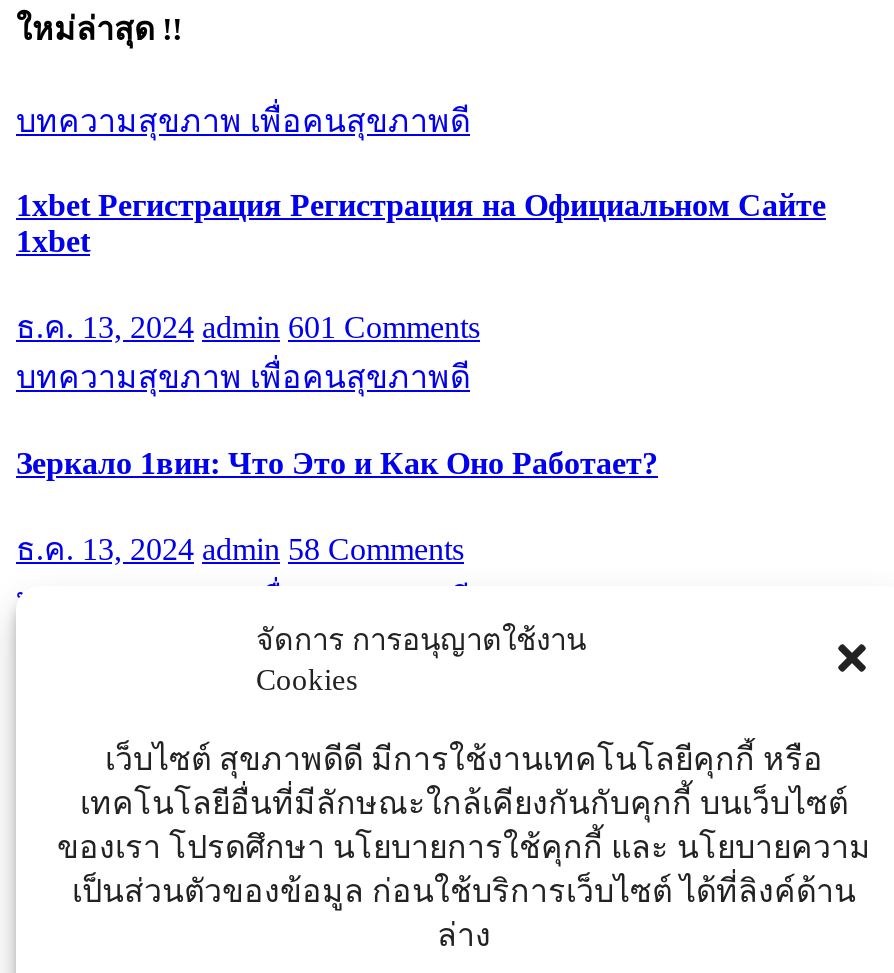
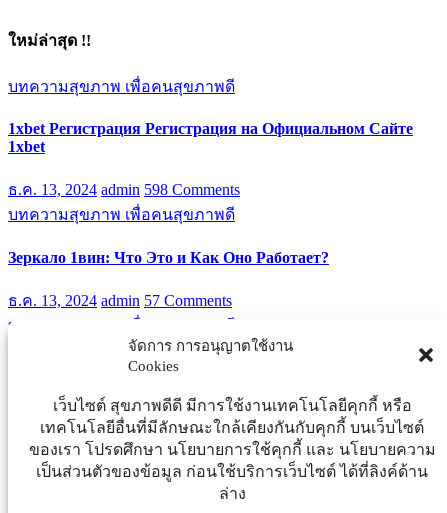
- ธ.ค. 13, 2024 admin 601 Comments
+ ธ.ค. 13, 2024 admin 598 Comments

- ธ.ค. 13, 2024 admin 58 Comments
+ ธ.ค. 13, 2024 admin 57 Comments
